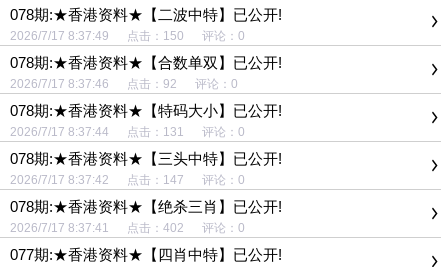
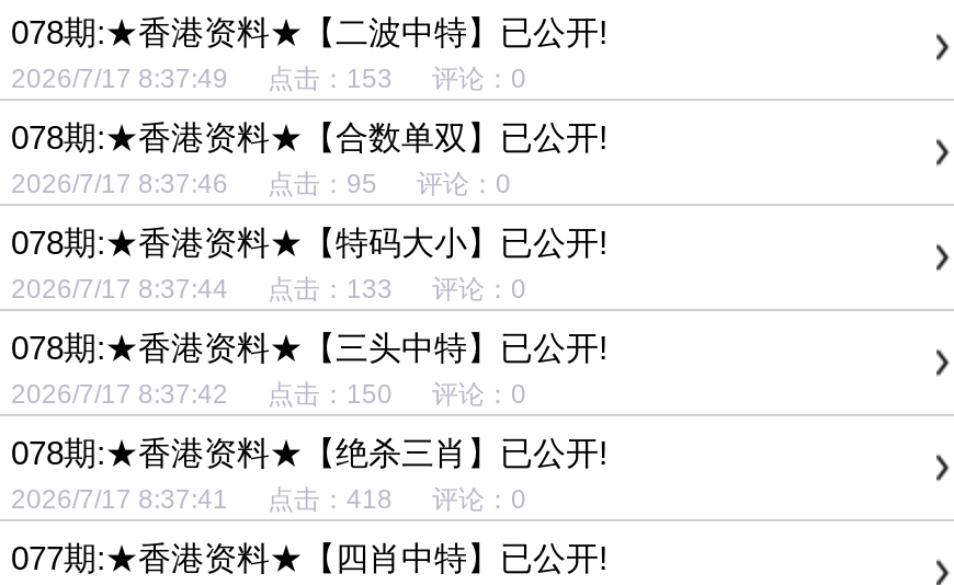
- 2026/7/17 8:37:49 点击：150 评论：0
+ 2026/7/17 8:37:49 点击：153 评论：0

- 2026/7/17 8:37:46 点击：92 评论：0
+ 2026/7/17 8:37:46 点击：95 评论：0

- 2026/7/17 8:37:44 点击：131 评论：0
+ 2026/7/17 8:37:44 点击：133 评论：0

- 2026/7/17 8:37:42 点击：147 评论：0
+ 2026/7/17 8:37:42 点击：150 评论：0

- 2026/7/17 8:37:41 点击：402 评论：0
+ 2026/7/17 8:37:41 点击：418 评论：0
